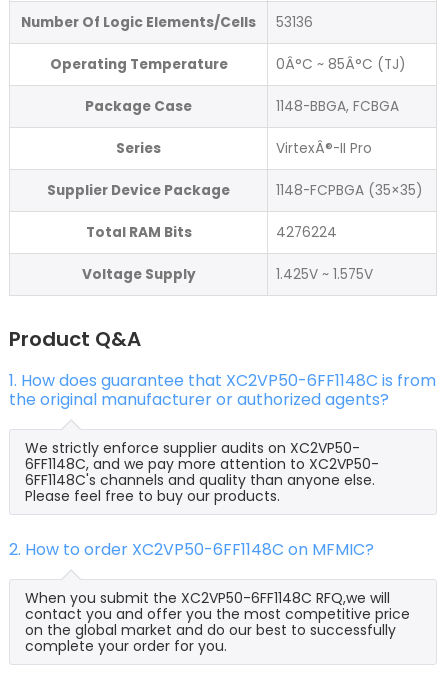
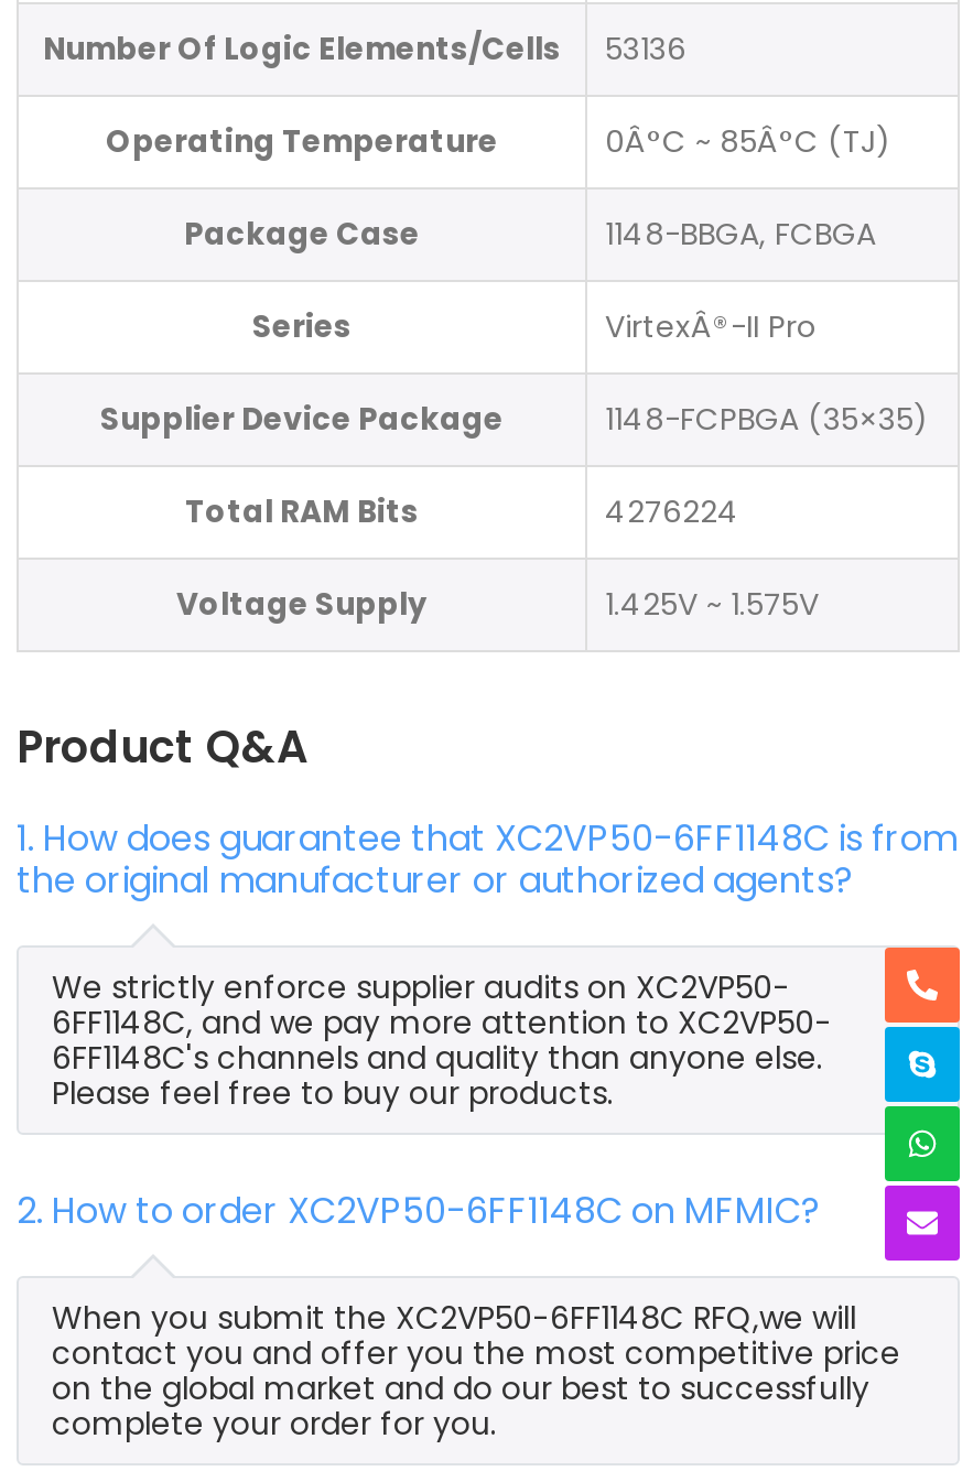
+ [image]
